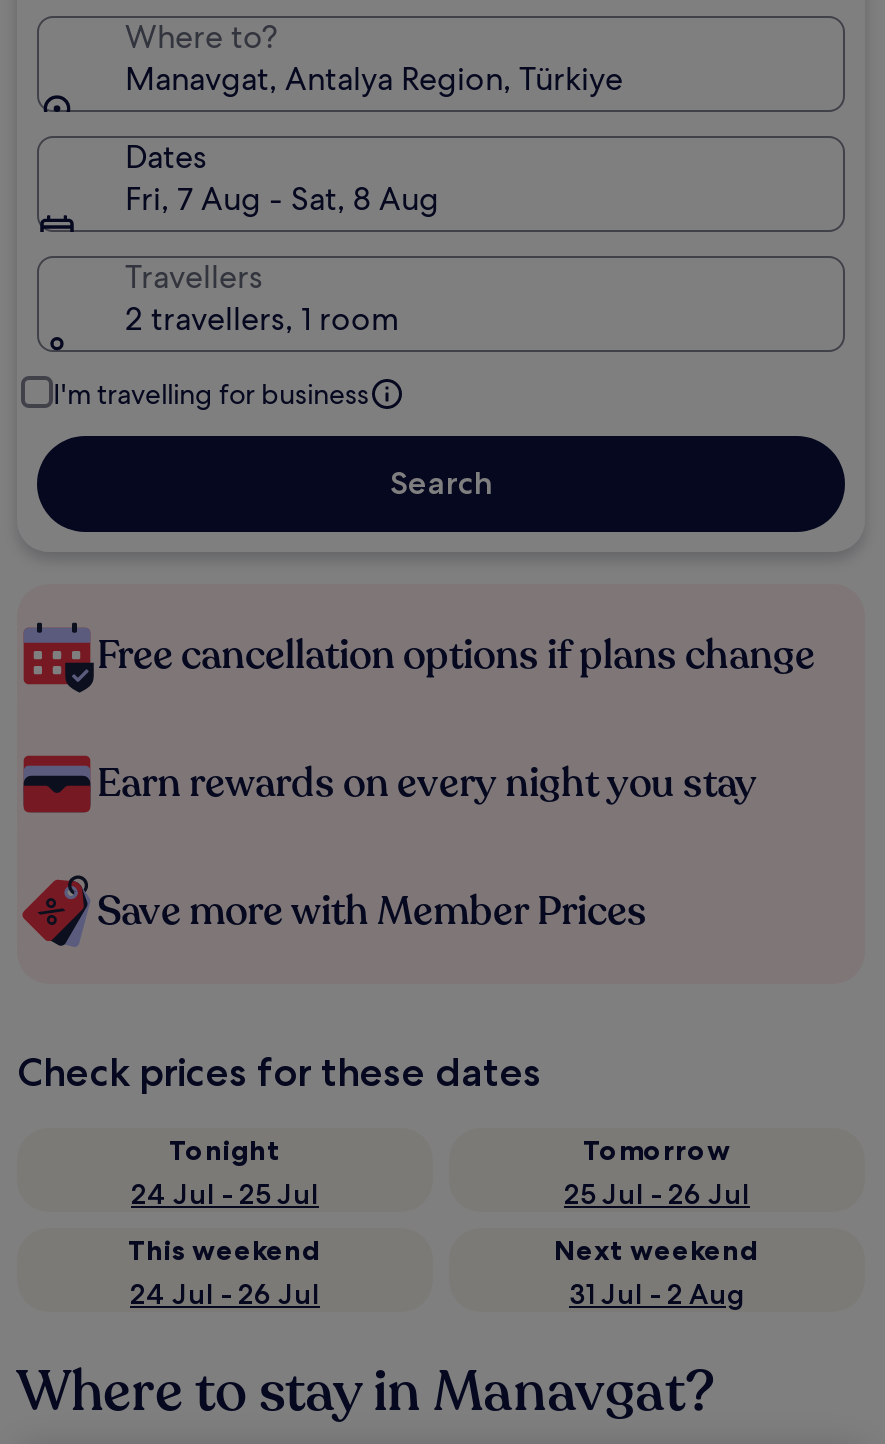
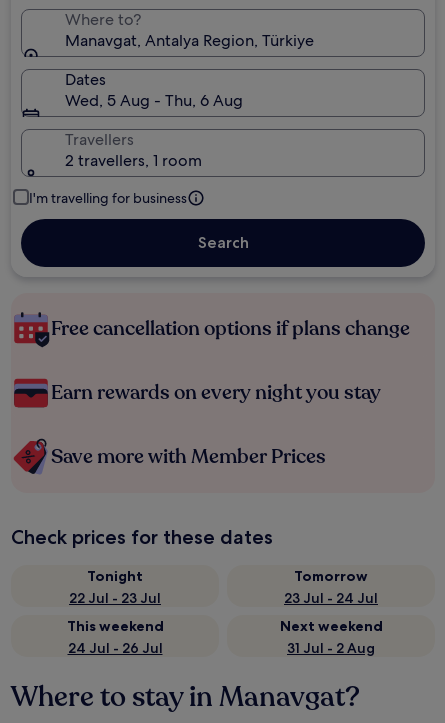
- Fri, 7 Aug - Sat, 8 Aug
+ Wed, 5 Aug - Thu, 6 Aug

- 24 Jul - 25 Jul
+ 22 Jul - 23 Jul

- 25 Jul - 26 Jul
+ 23 Jul - 24 Jul
